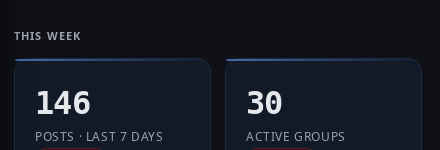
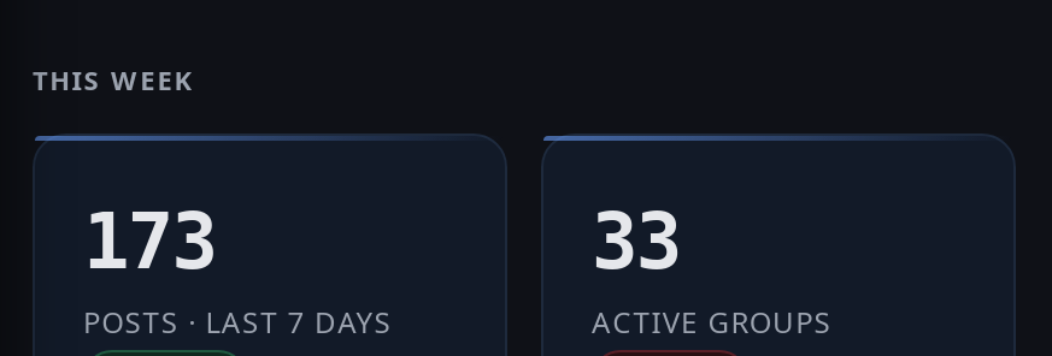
- 146
+ 173

- 30
+ 33
